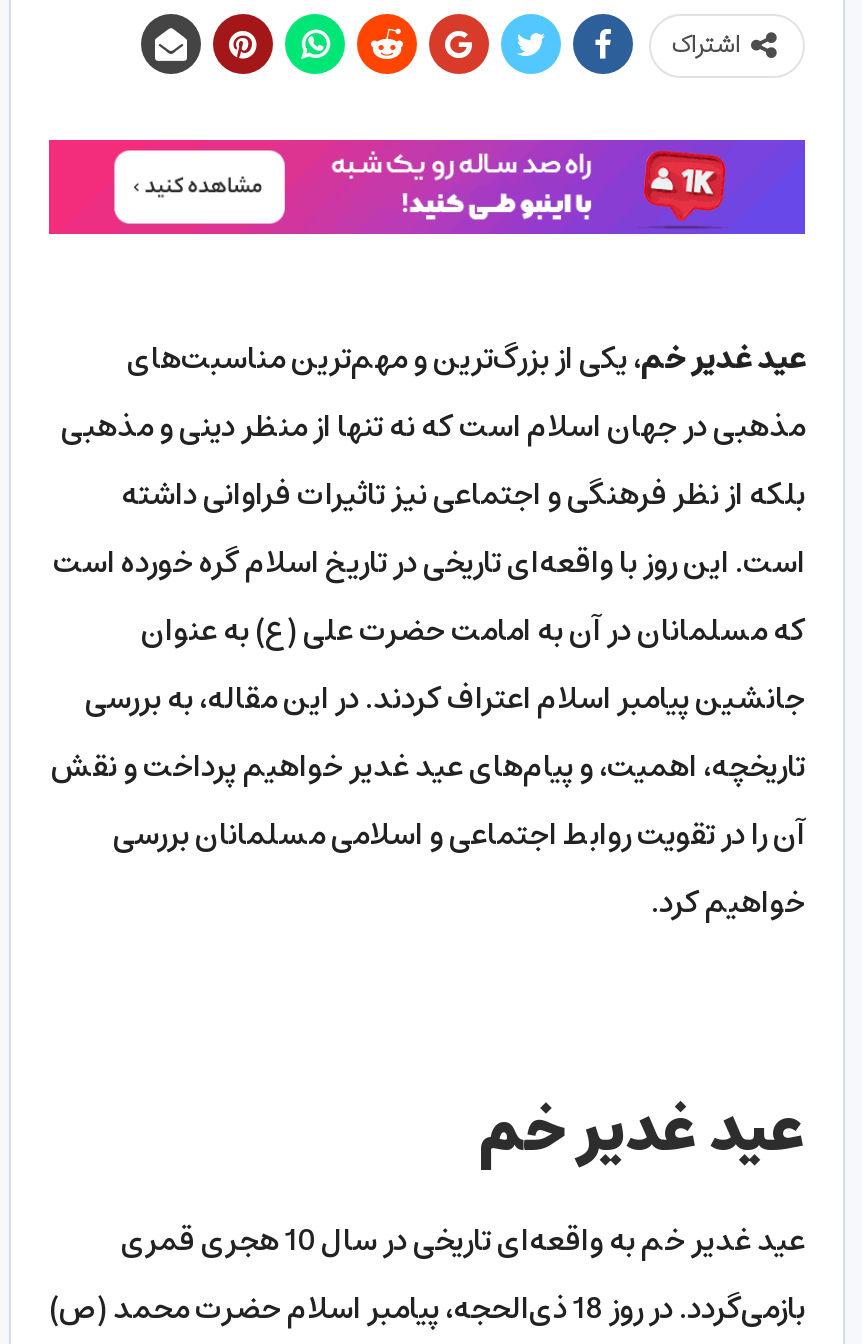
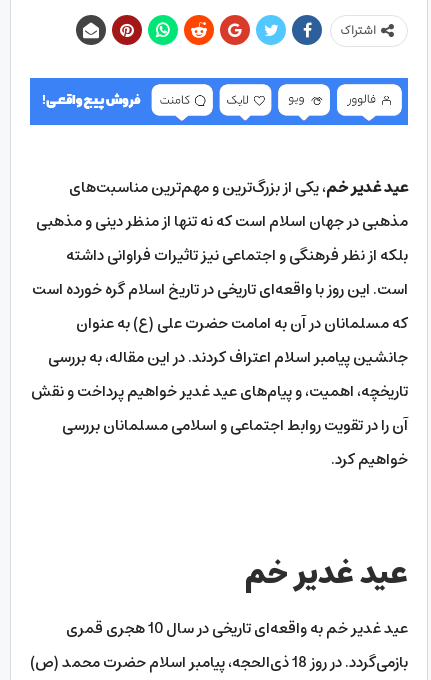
- [image]
+ [image]
